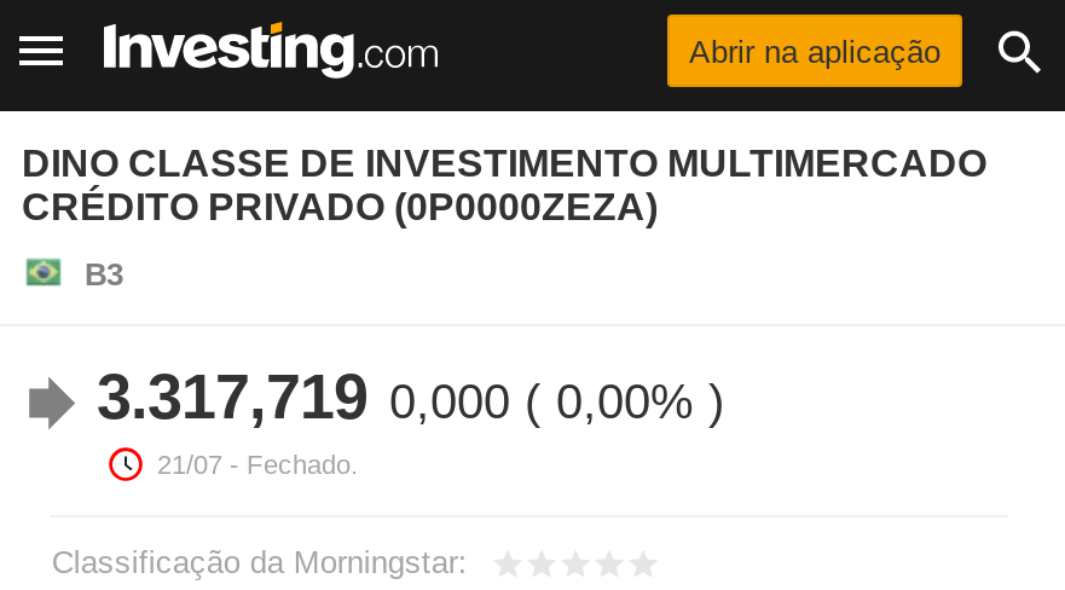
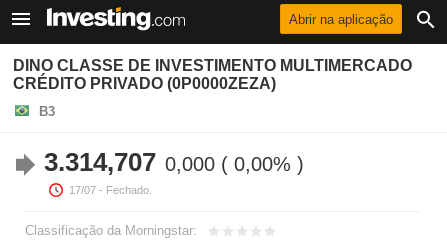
- 3.317,719 0,000 0,00%
+ 3.314,707 0,000 0,00%

- 21/07 - Fechado.
+ 17/07 - Fechado.
